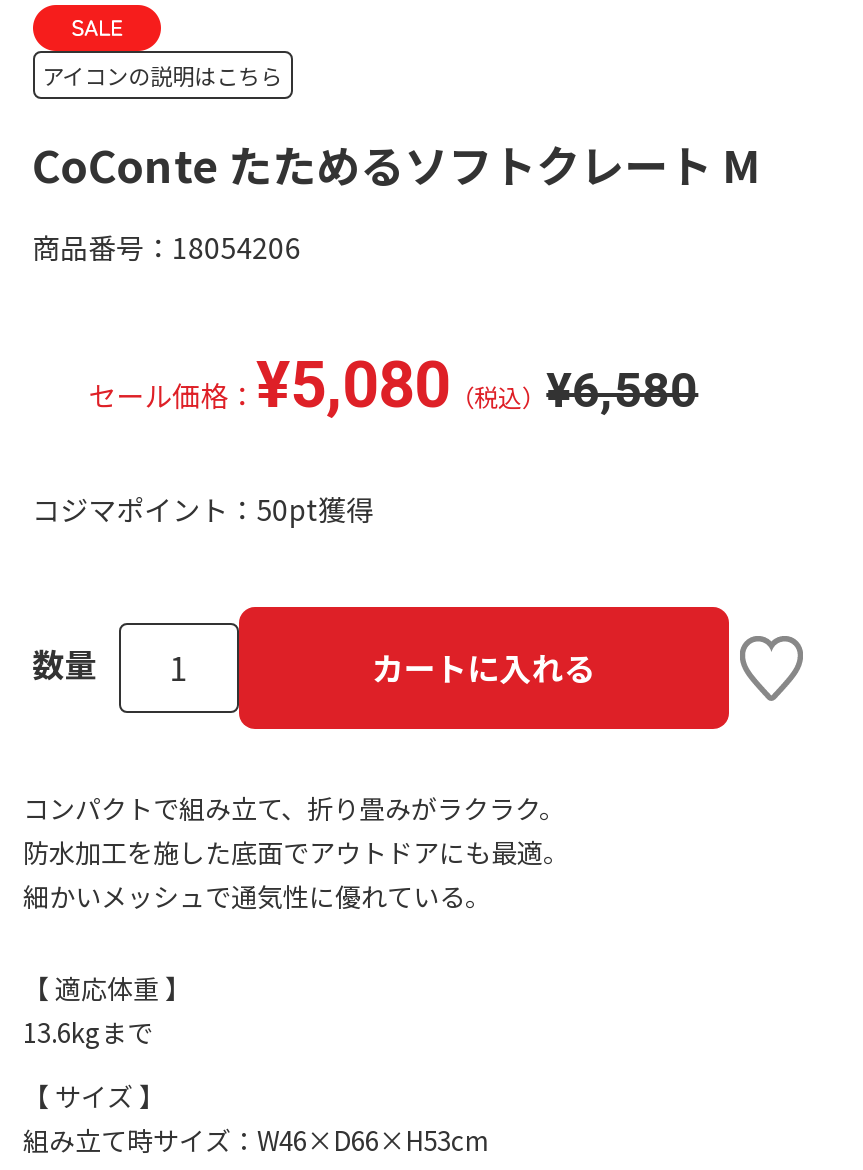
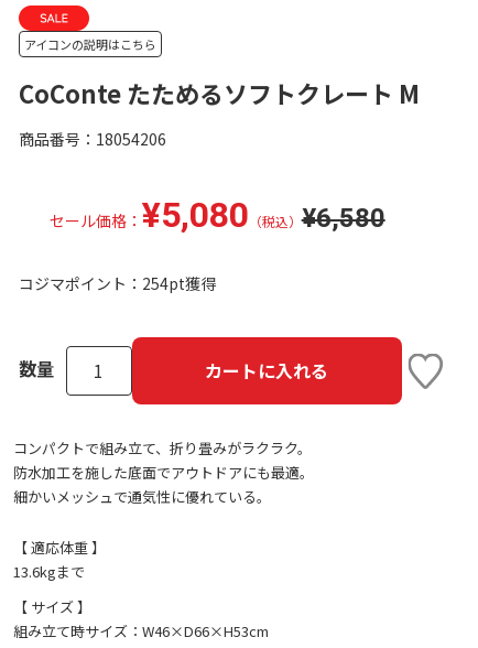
- コジマポイント：50pt獲得
+ コジマポイント：254pt獲得
